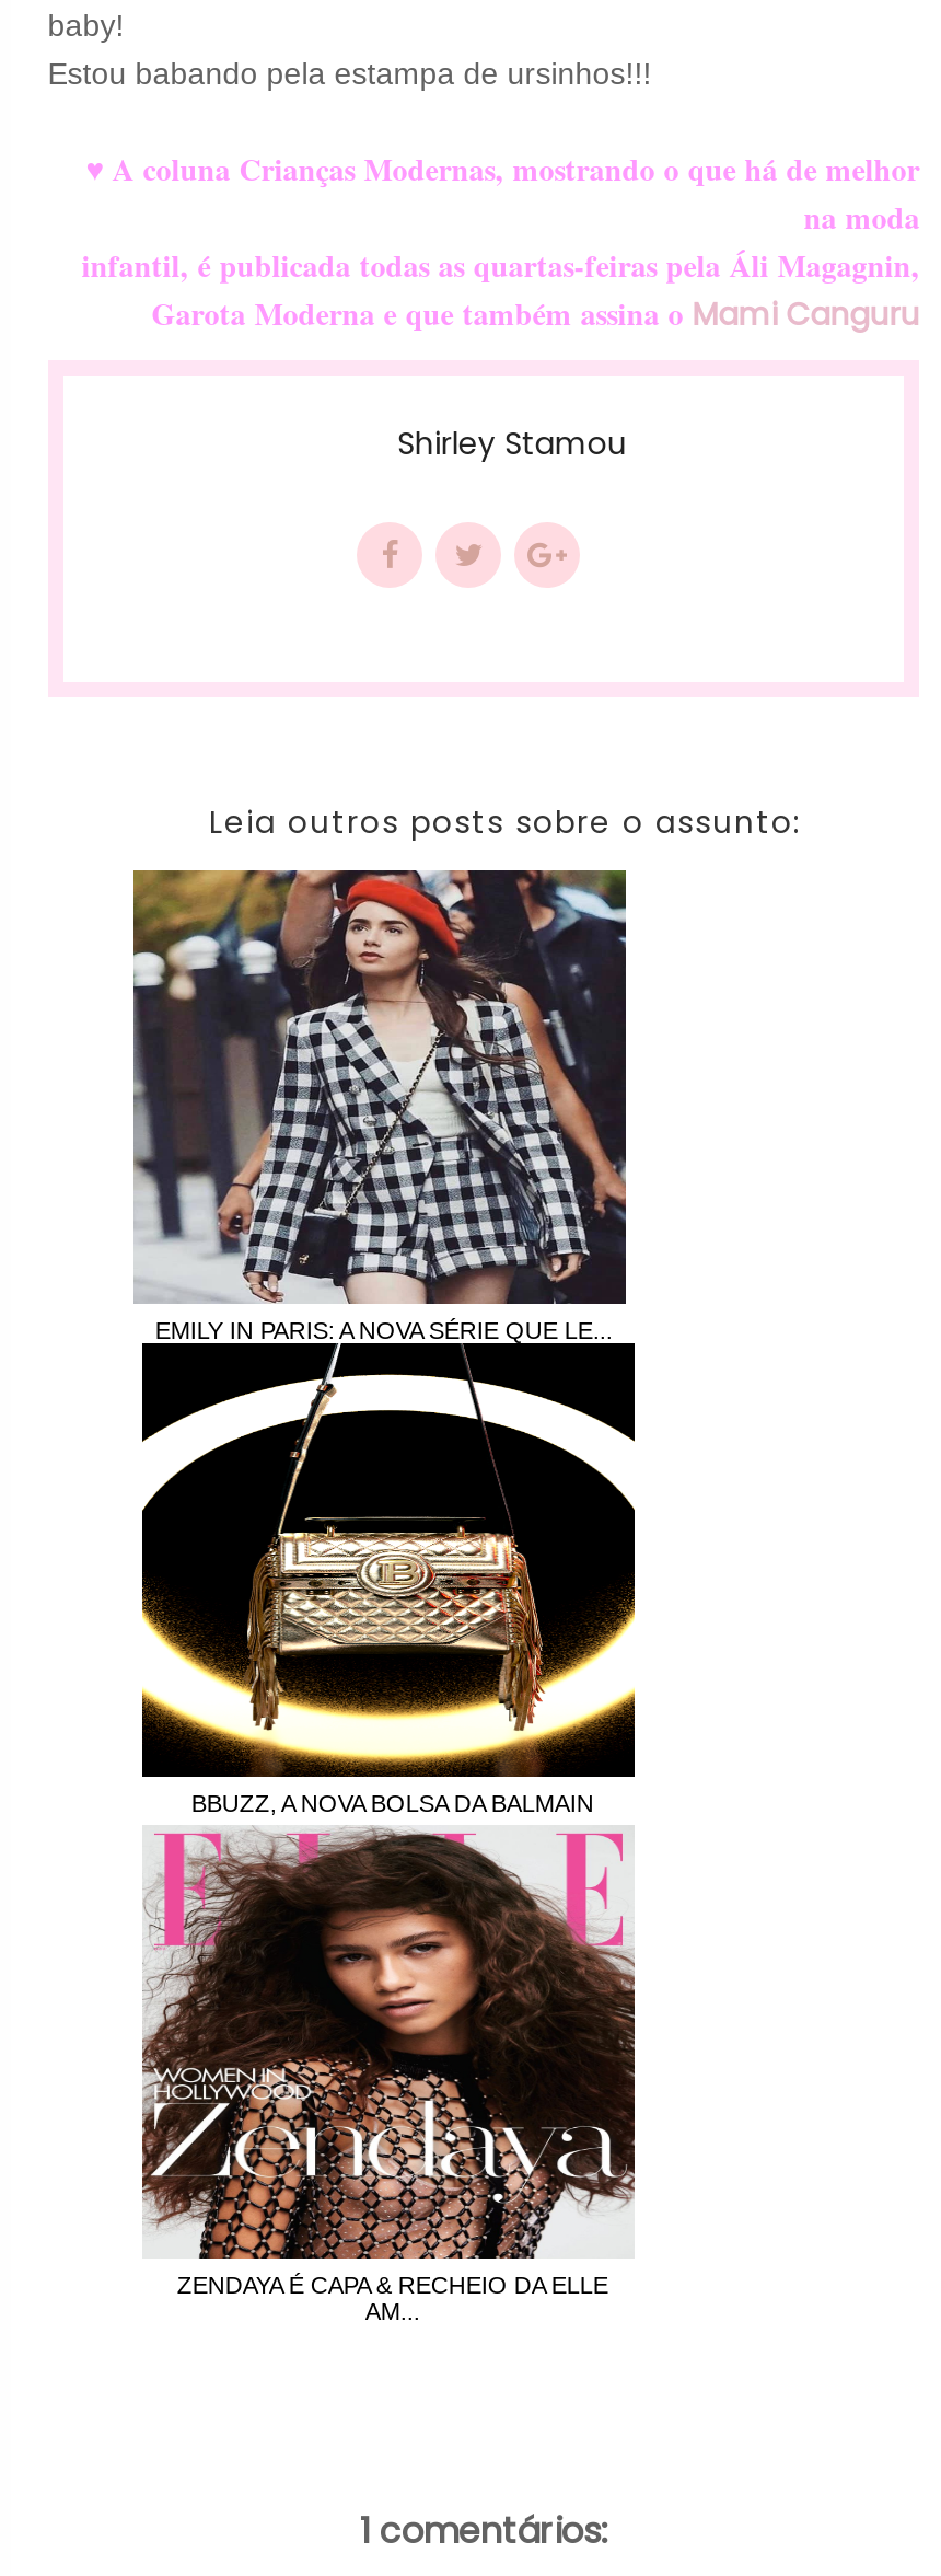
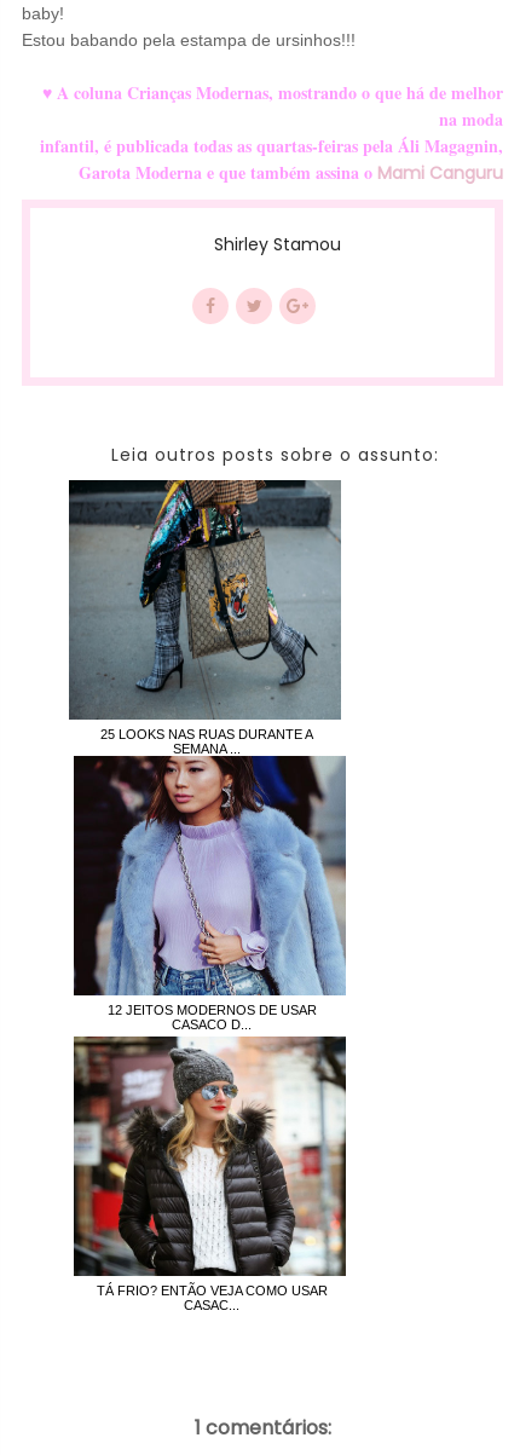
- [image]
- EMILY IN PARIS: A NOVA SÉRIE QUE LE...
+ [image]
+ 25 LOOKS NAS RUAS DURANTE A
+ SEMANA ...

- [image]
- BBUZZ, A NOVA BOLSA DA BALMAIN
+ [image]
+ 12 JEITOS MODERNOS DE USAR
+ CASACO D...

- [image]
- ZENDAYA É CAPA & RECHEIO DA ELLE
- AM...
+ [image]
+ TÁ FRIO? ENTÃO VEJA COMO USAR
+ CASAC...
